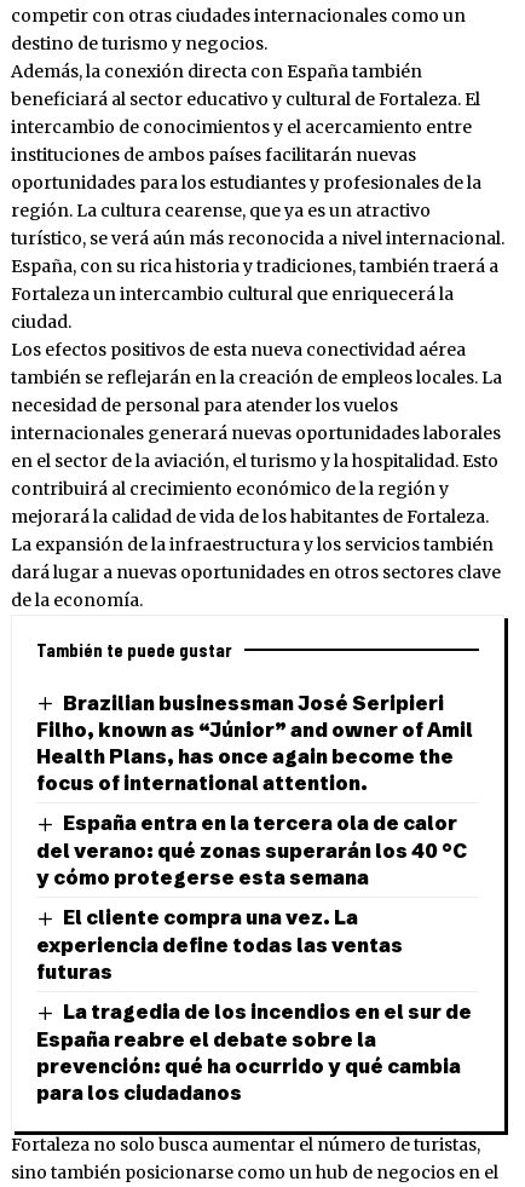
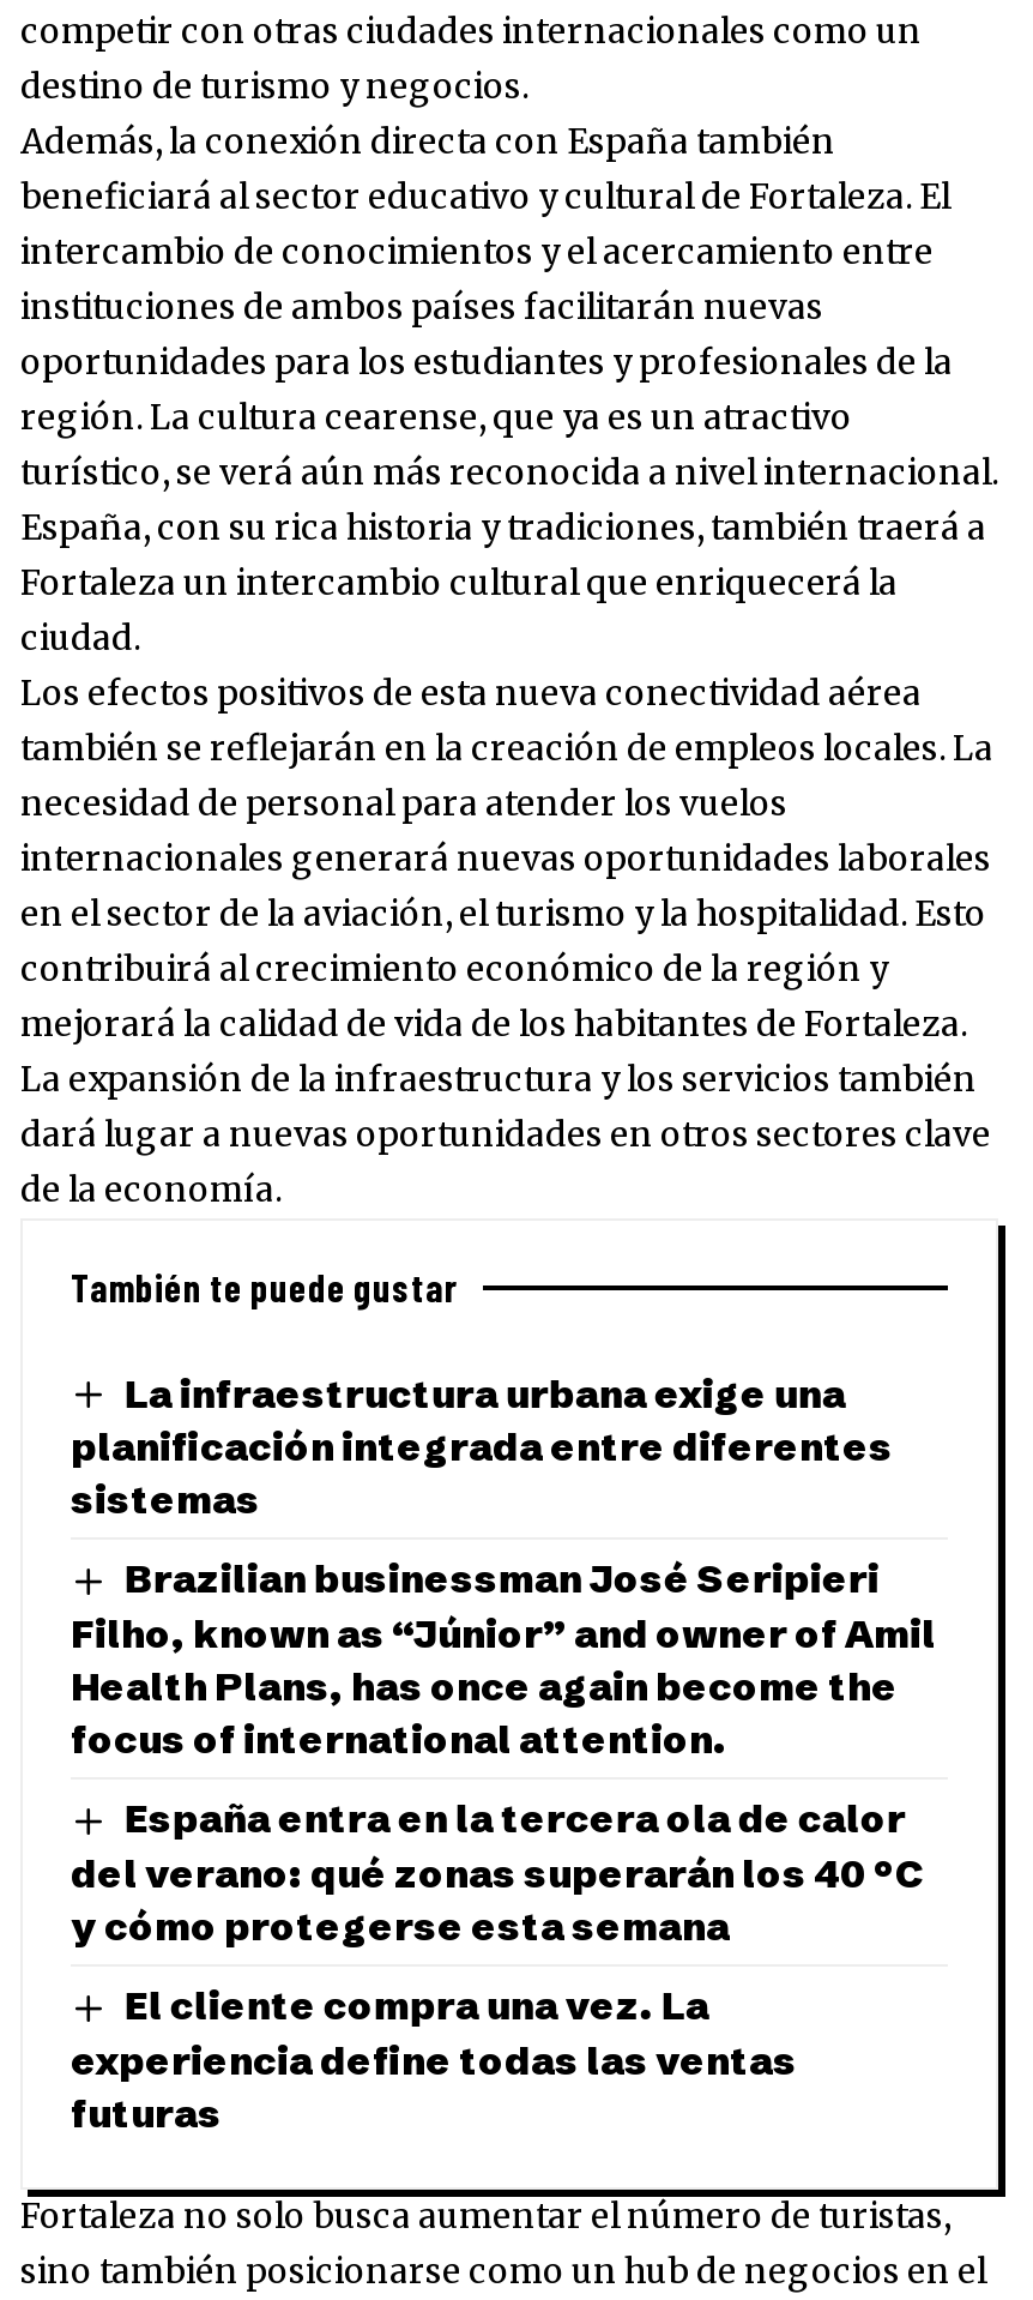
+ La infraestructura urbana exige una
+ planificación integrada entre diferentes
+ sistemas

moved down: Brazilian businessman José Seripieri | Filho, known as “Júnior” and owner of Amil | Health Plans, has once again become the | ... | experiencia define todas las ventas | futuras

- La tragedia de los incendios en el sur de
- España reabre el debate sobre la
- prevención: qué ha ocurrido y qué cambia
- para los ciudadanos
